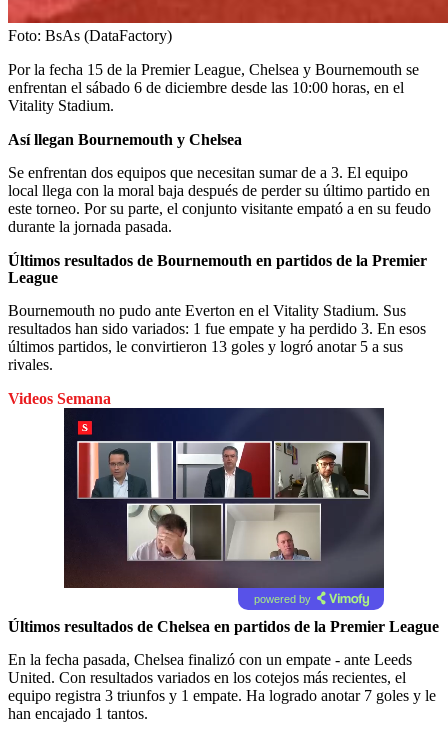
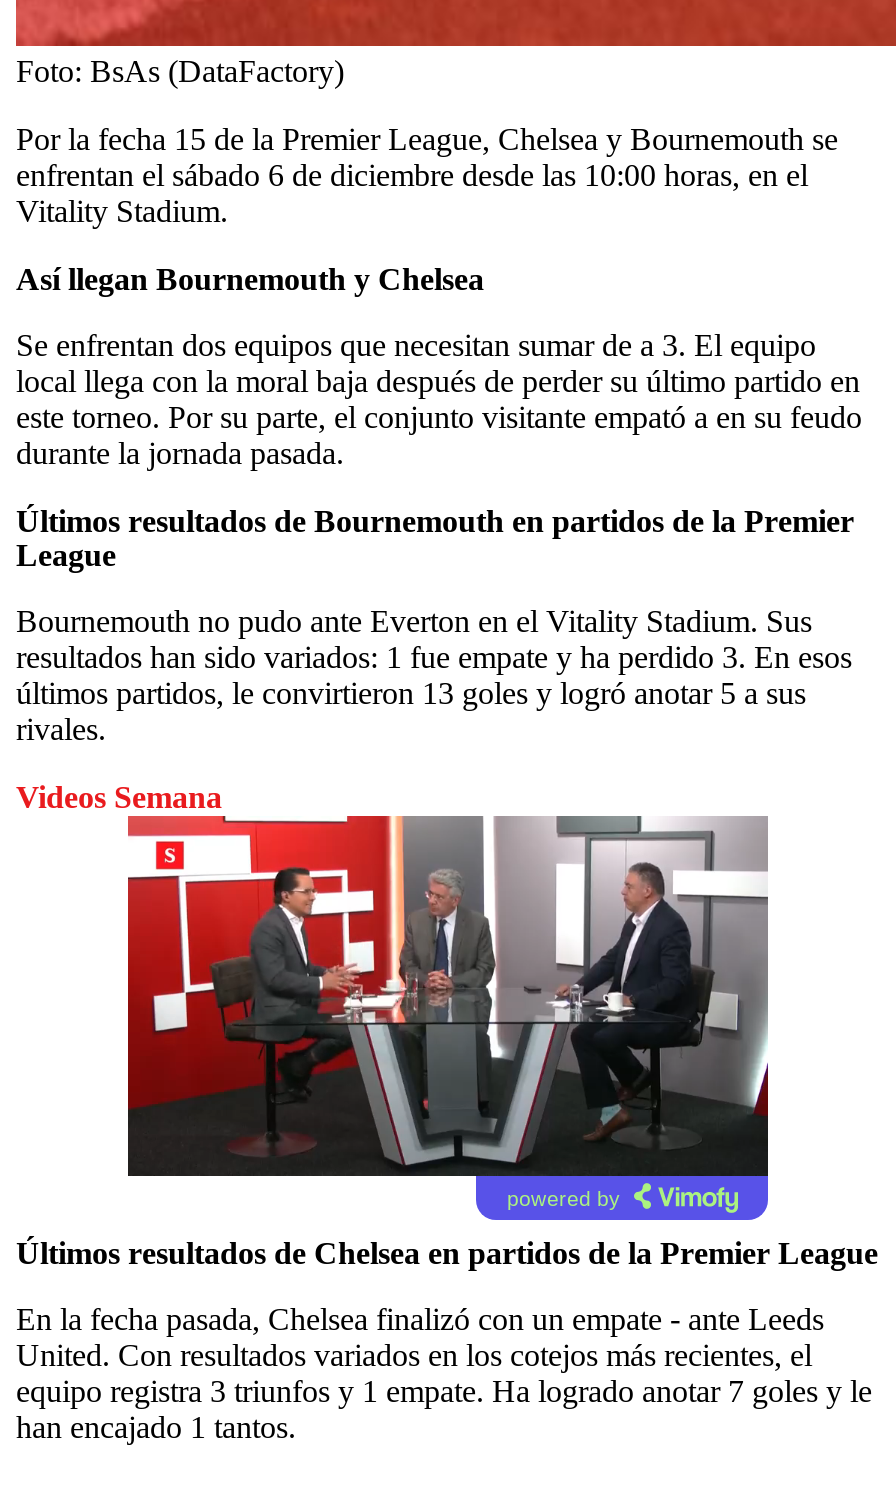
- [image]
+ [image]
